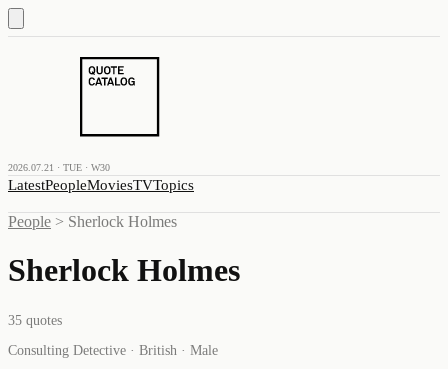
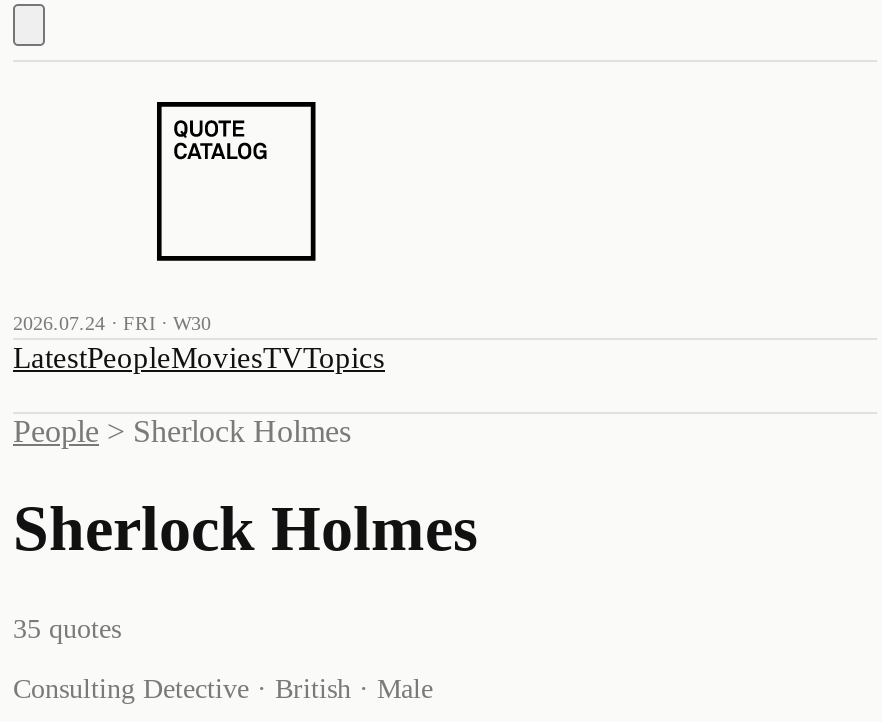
- 2026.07.21 · TUE · W30
+ 2026.07.24 · FRI · W30
